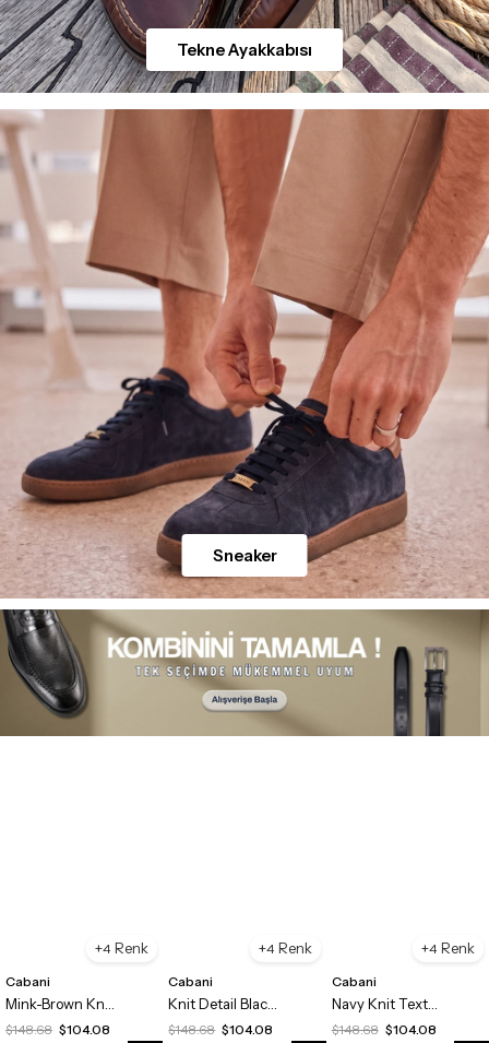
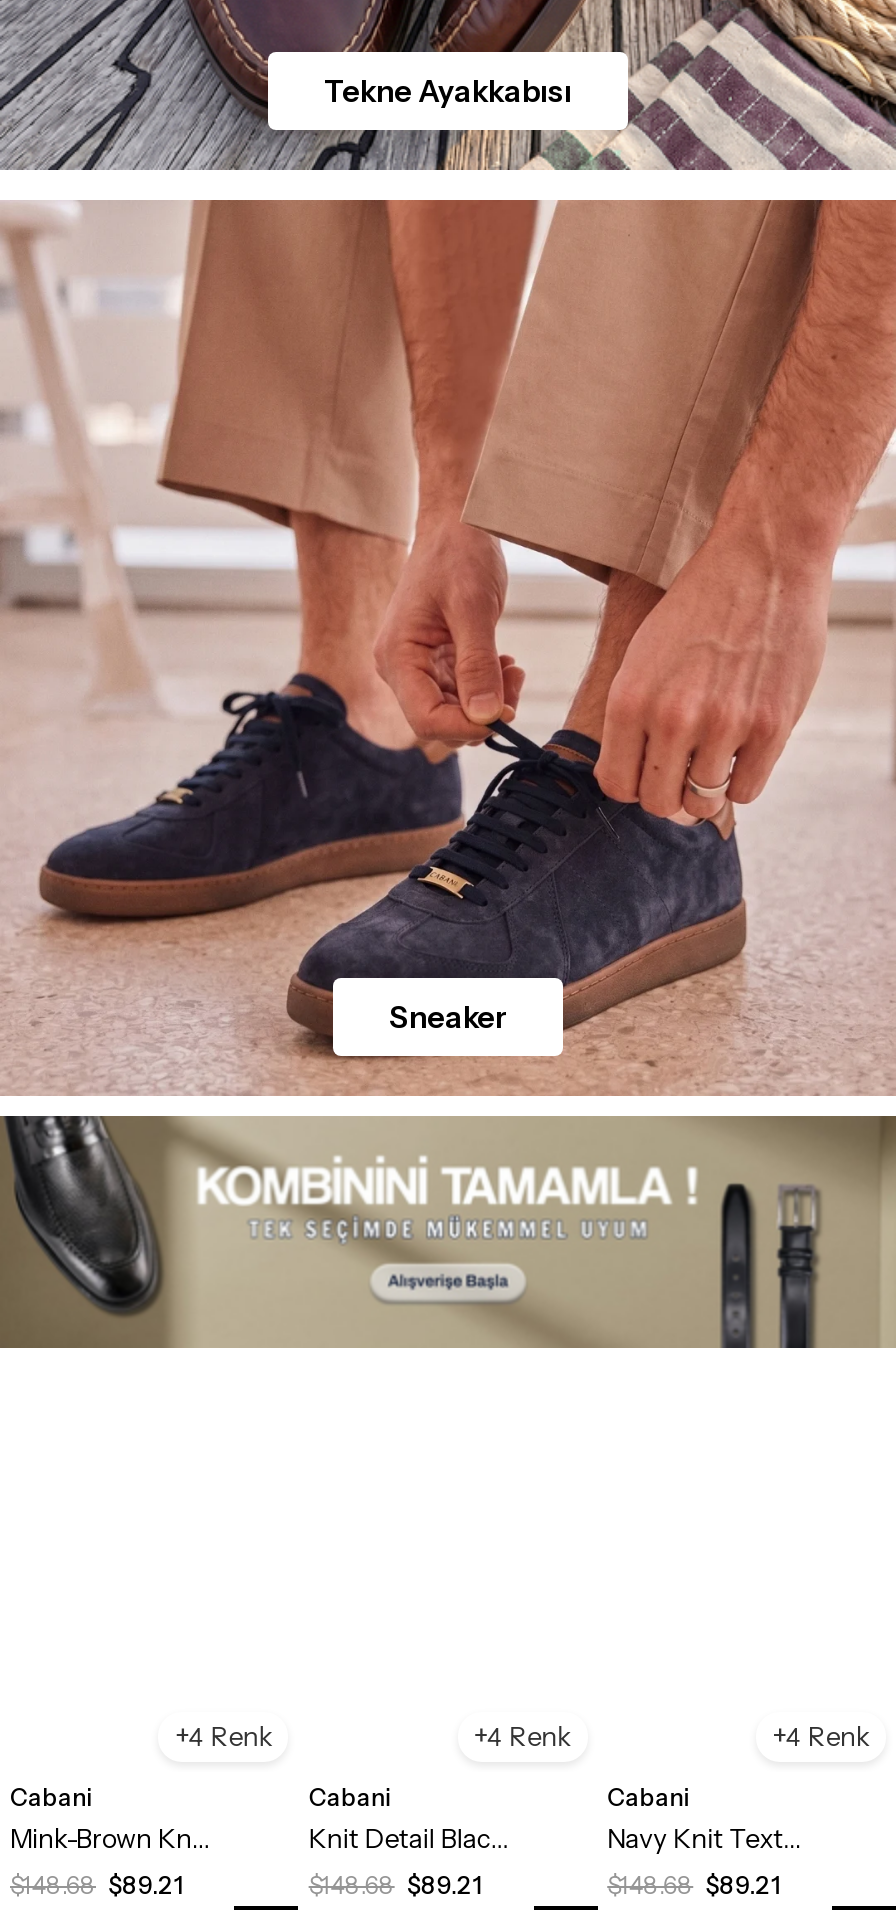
- $104.08
+ $89.21

- $148.68 $104.08
+ $148.68 $89.21

- $104.08
+ $89.21
